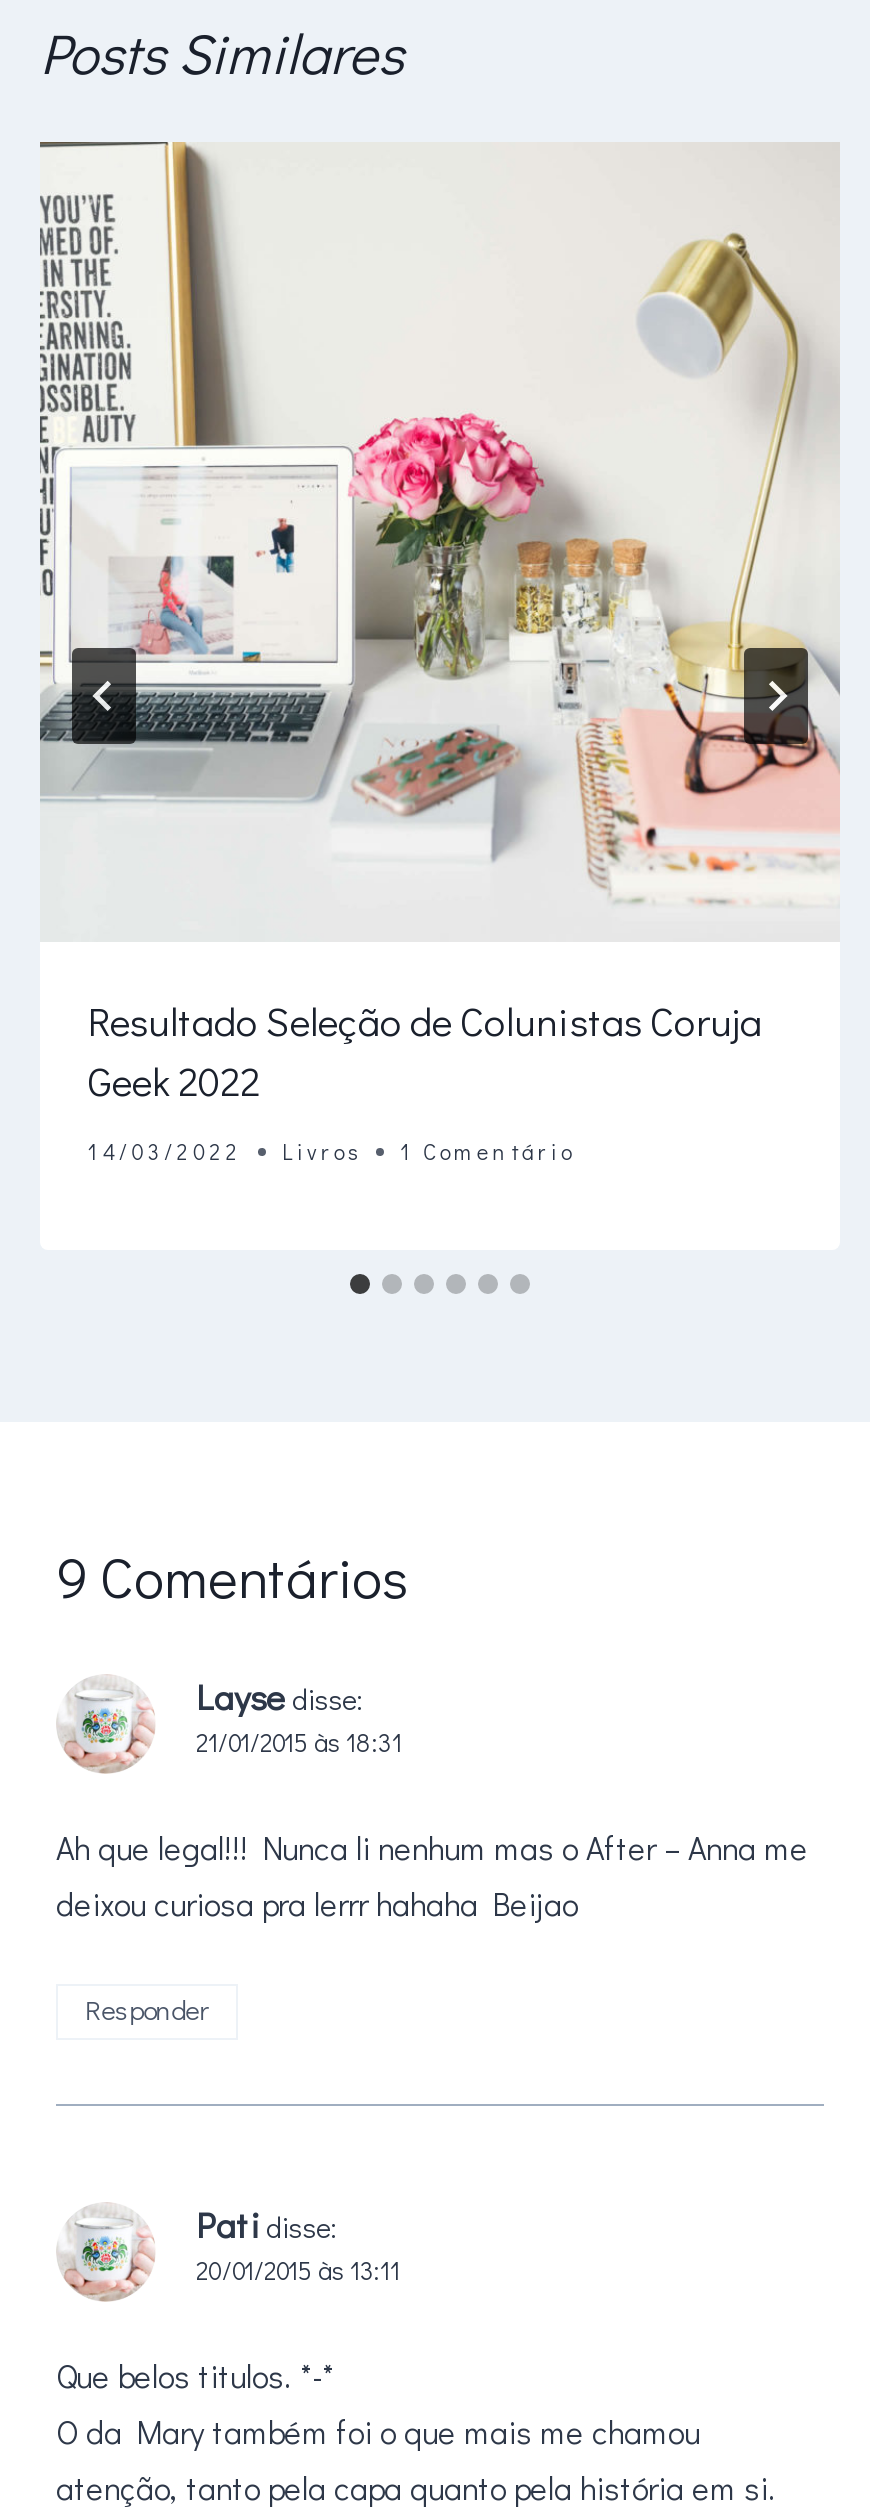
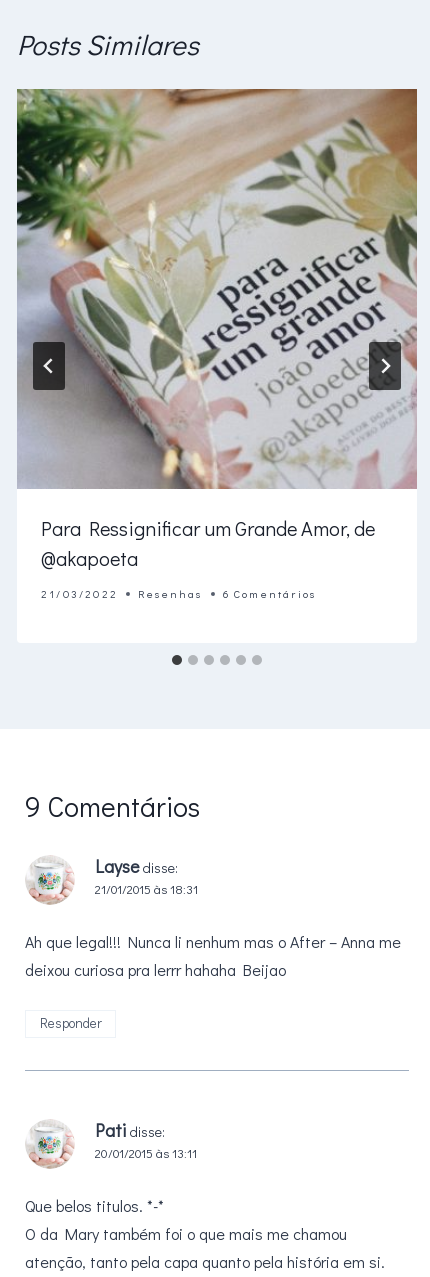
- [image]
- Resultado Seleção de Colunistas Coruja
- Geek 2022
+ [image]
+ Para Ressignificar um Grande Amor, de
+ @akapoeta

- 14/03/2022
- Livros
- 1 Comentário
+ 21/03/2022
+ Resenhas
+ 6 Comentários
